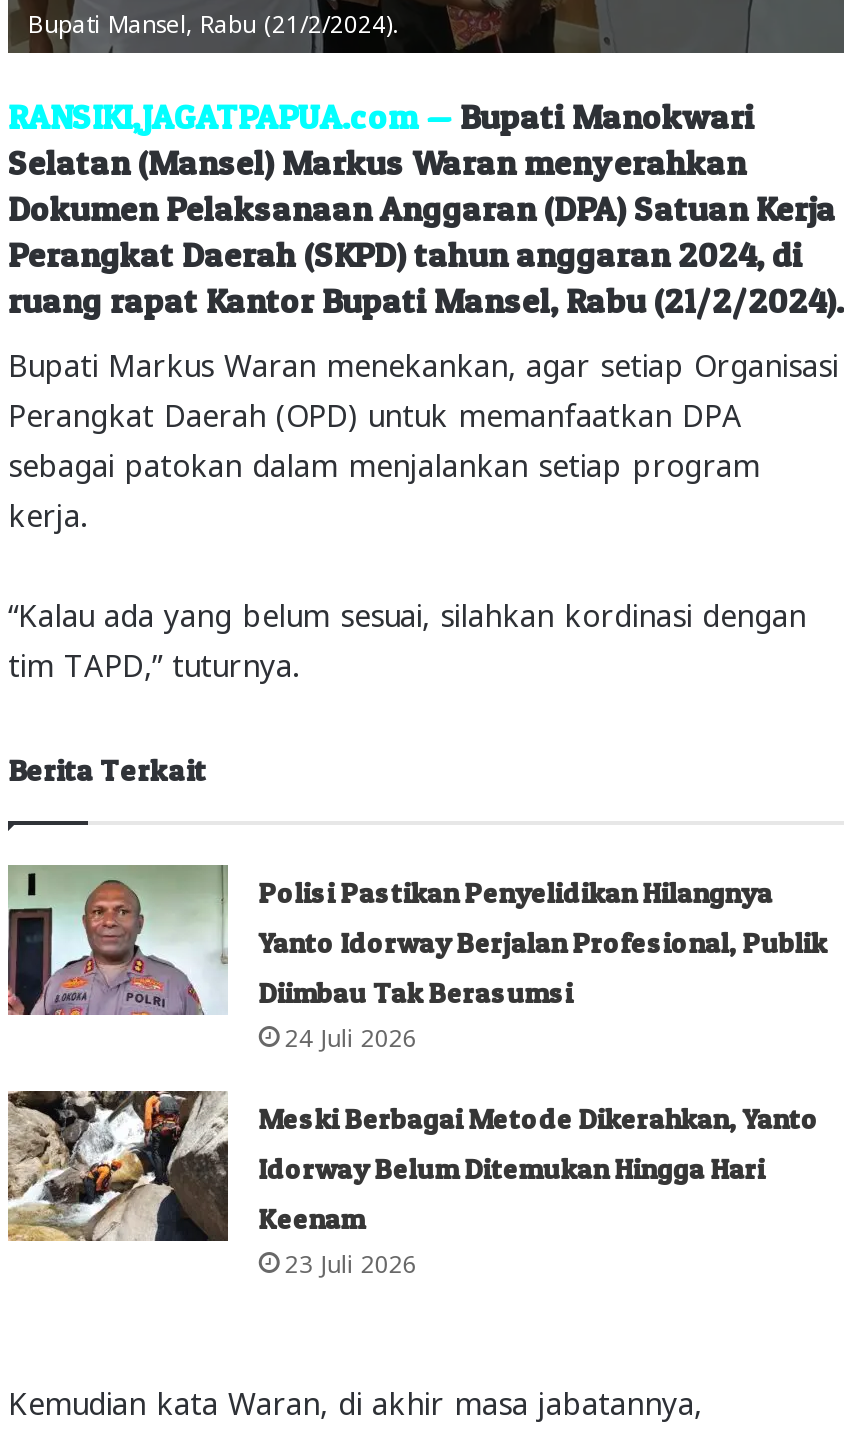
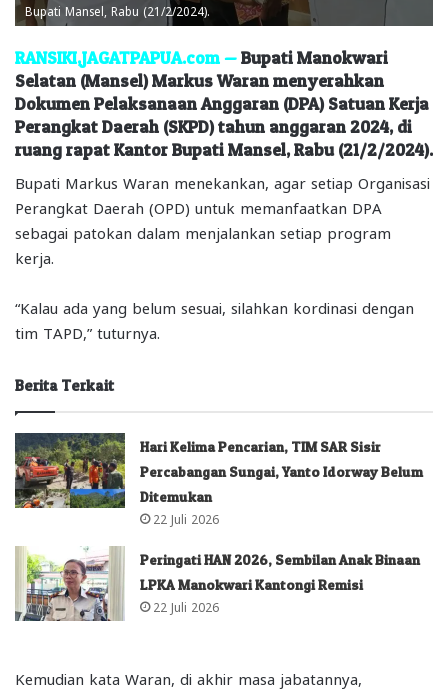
- [image]
- Polisi Pastikan Penyelidikan Hilangnya
- Yanto Idorway Berjalan Profesional, Publik
- Diimbau Tak Berasumsi
- 24 Juli 2026
- Meski Berbagai Metode Dikerahkan, Yanto
- Idorway Belum Ditemukan Hingga Hari
- Keenam
- 23 Juli 2026
+ [image]
+ Hari Kelima Pencarian, TIM SAR Sisir
+ Percabangan Sungai, Yanto Idorway Belum
+ Ditemukan
+ 22 Juli 2026
+ Peringati HAN 2026, Sembilan Anak Binaan
+ LPKA Manokwari Kantongi Remisi
+ 22 Juli 2026

- [image]
+ [image]
